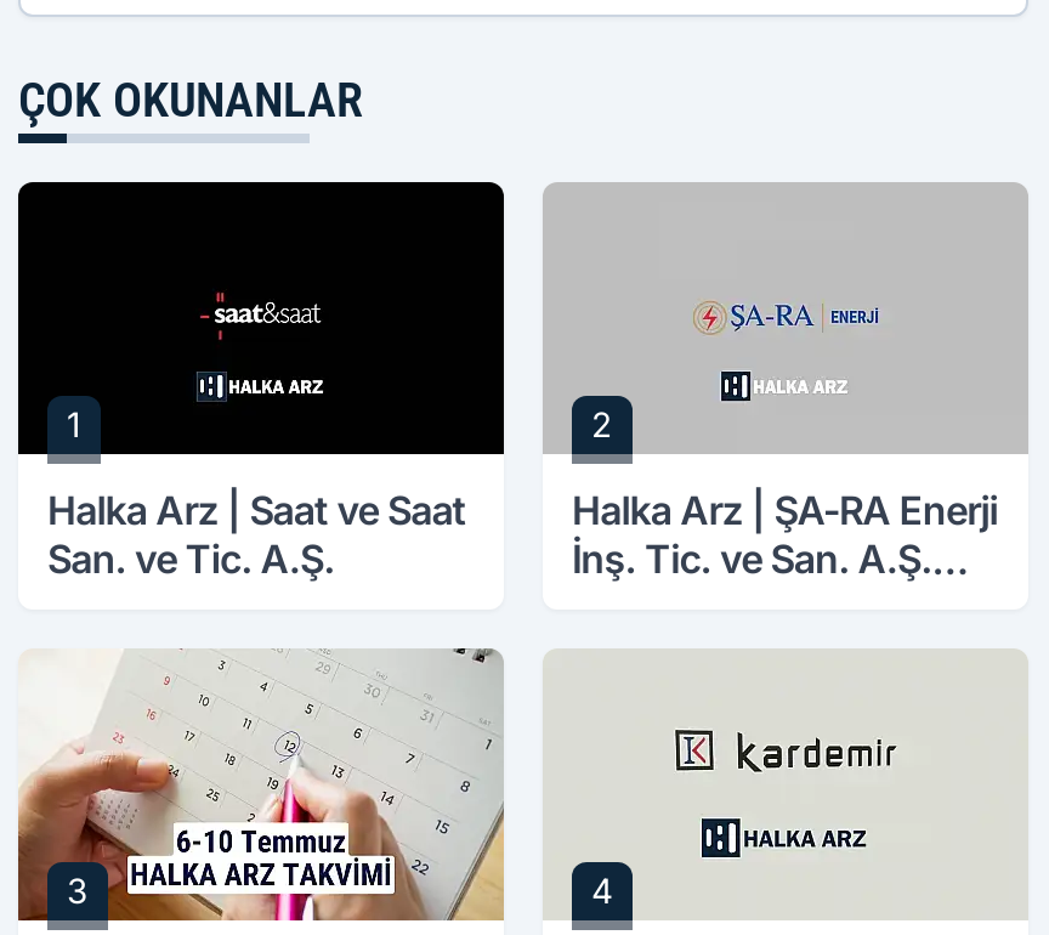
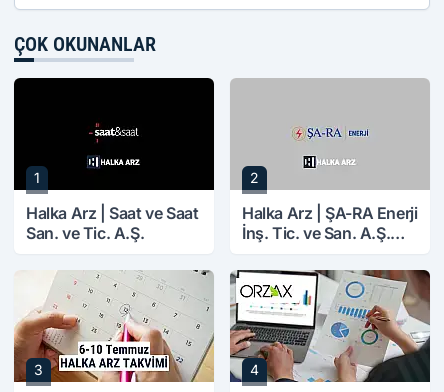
- [image]
+ [image]
